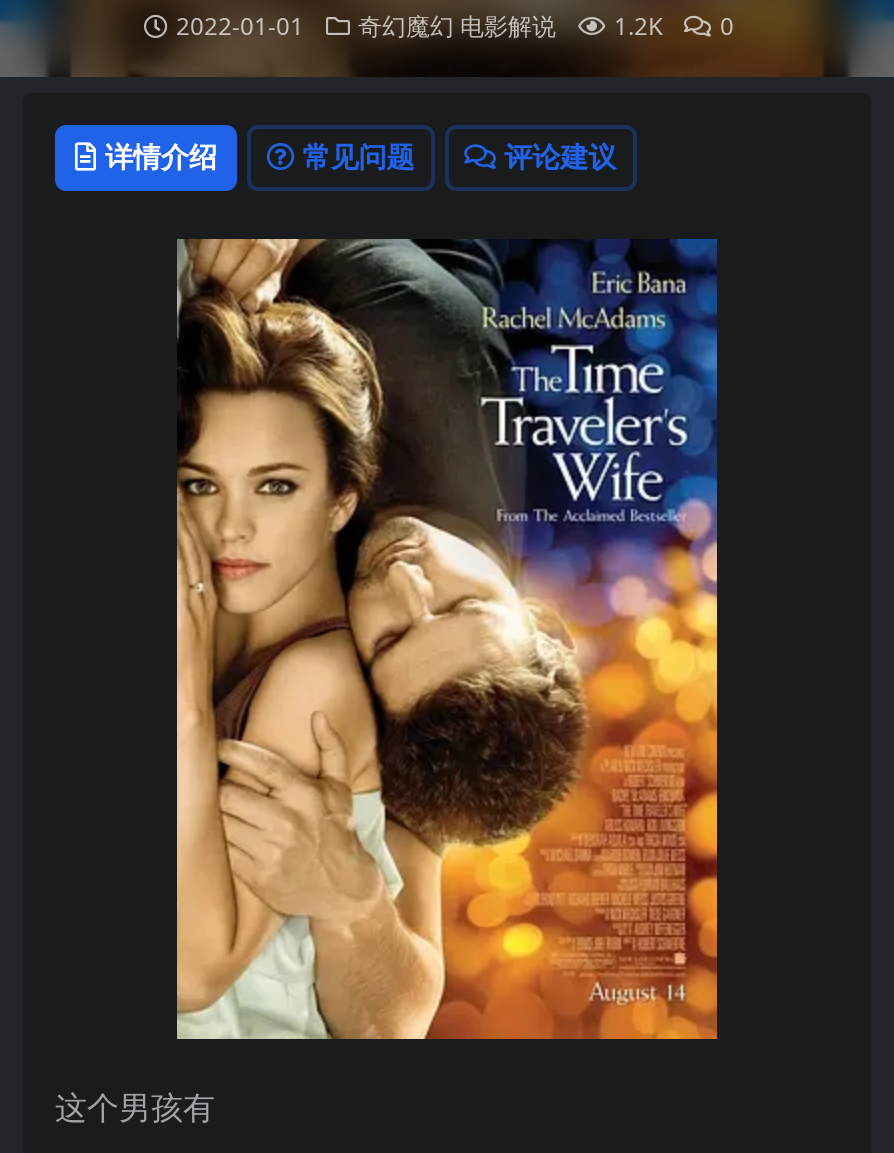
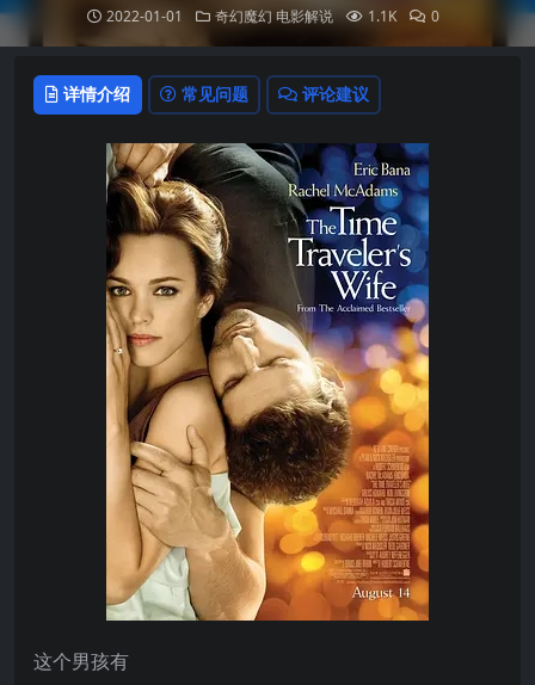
- 2022-01-01 奇幻魔幻 电影解说 1.2K 0
+ 2022-01-01 奇幻魔幻 电影解说 1.1K 0
